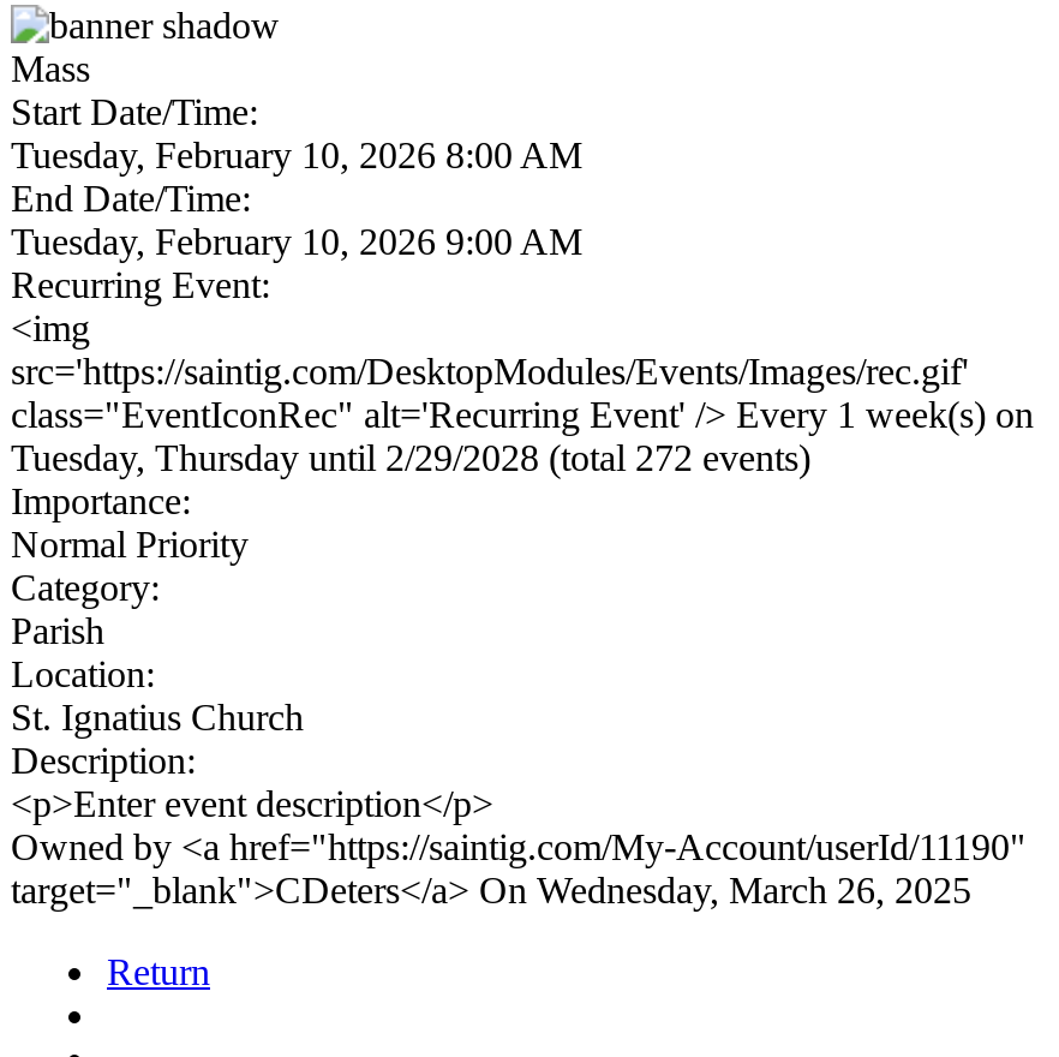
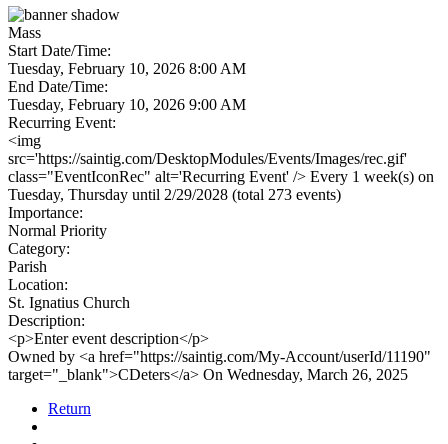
- Tuesday, Thursday until 2/29/2028 (total 272 events)
+ Tuesday, Thursday until 2/29/2028 (total 273 events)
